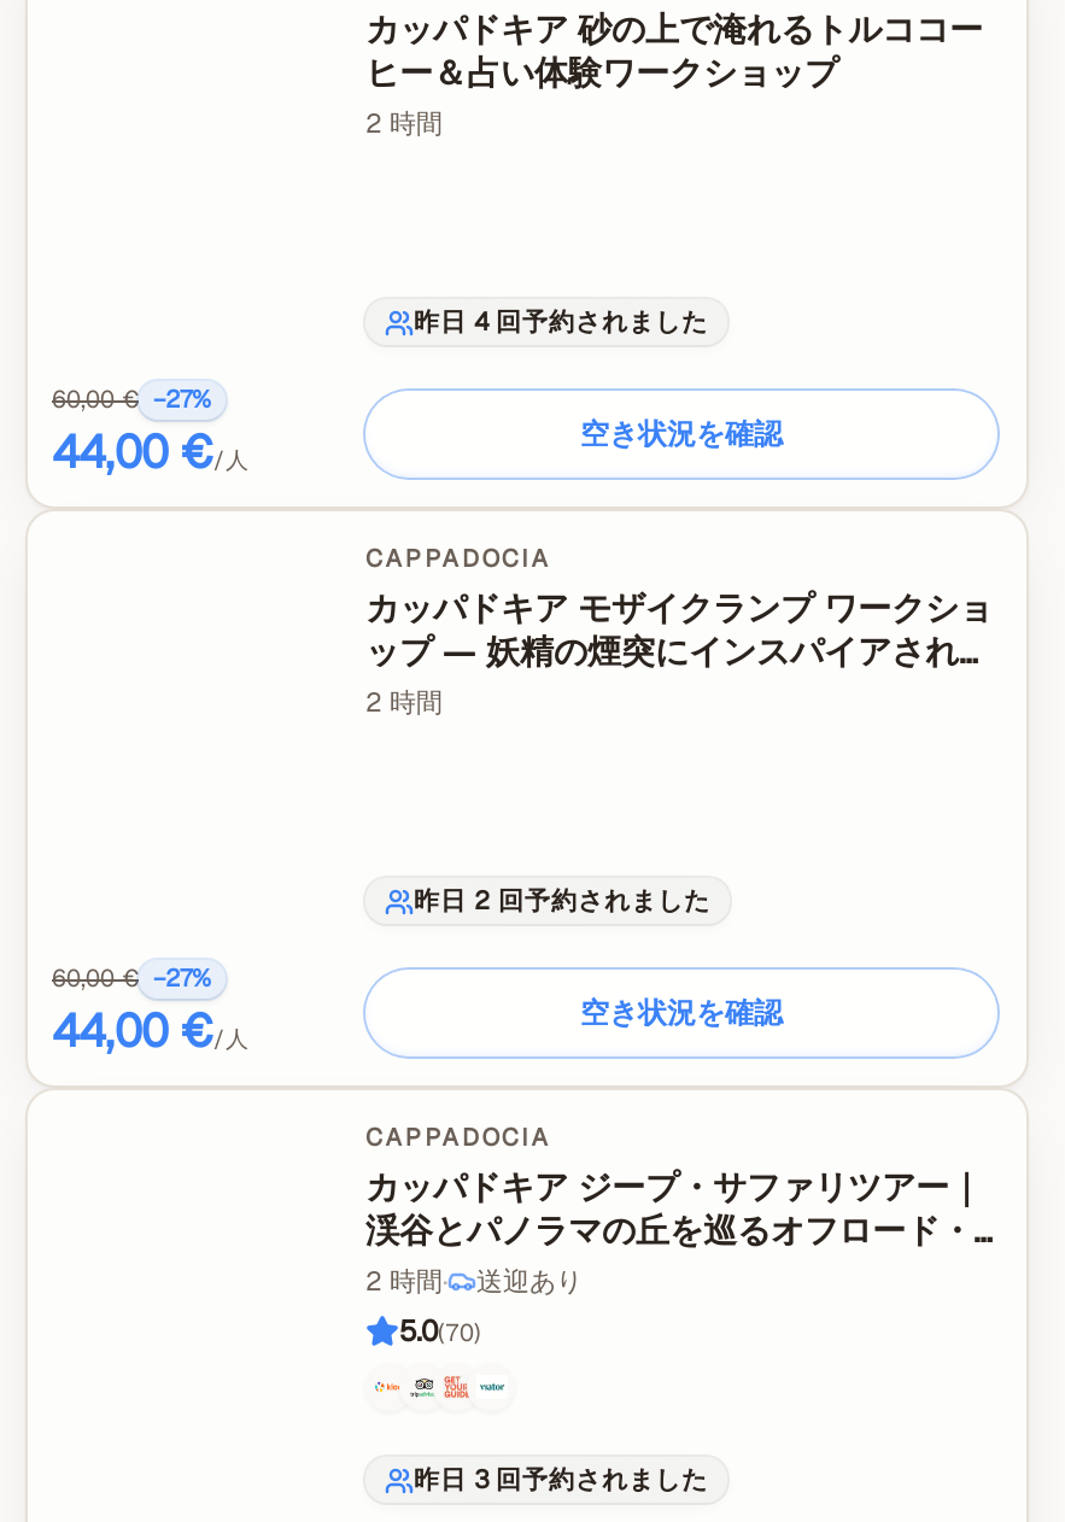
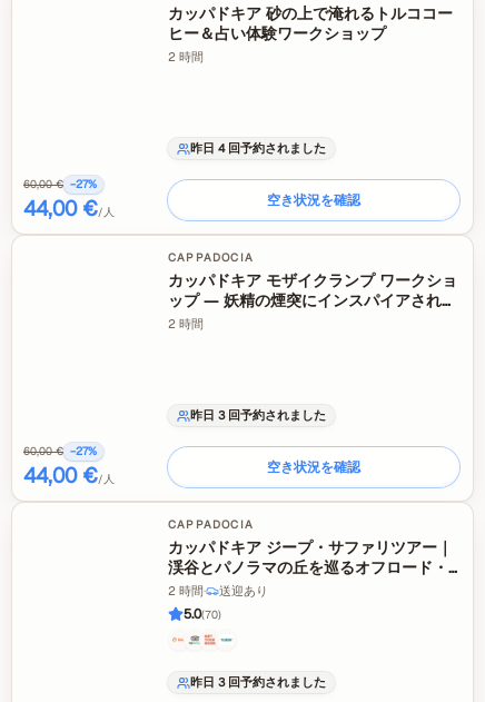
- 昨日 2 回予約されました
+ 昨日 3 回予約されました
